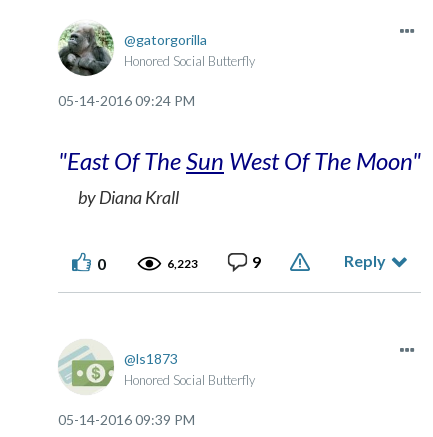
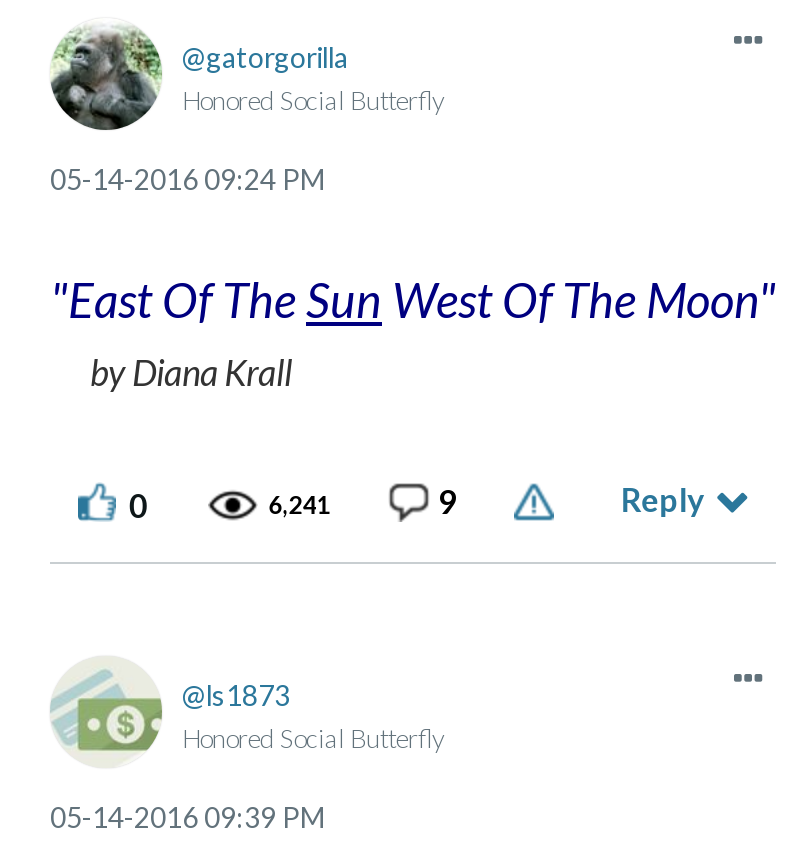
- 6,223
+ 6,241
